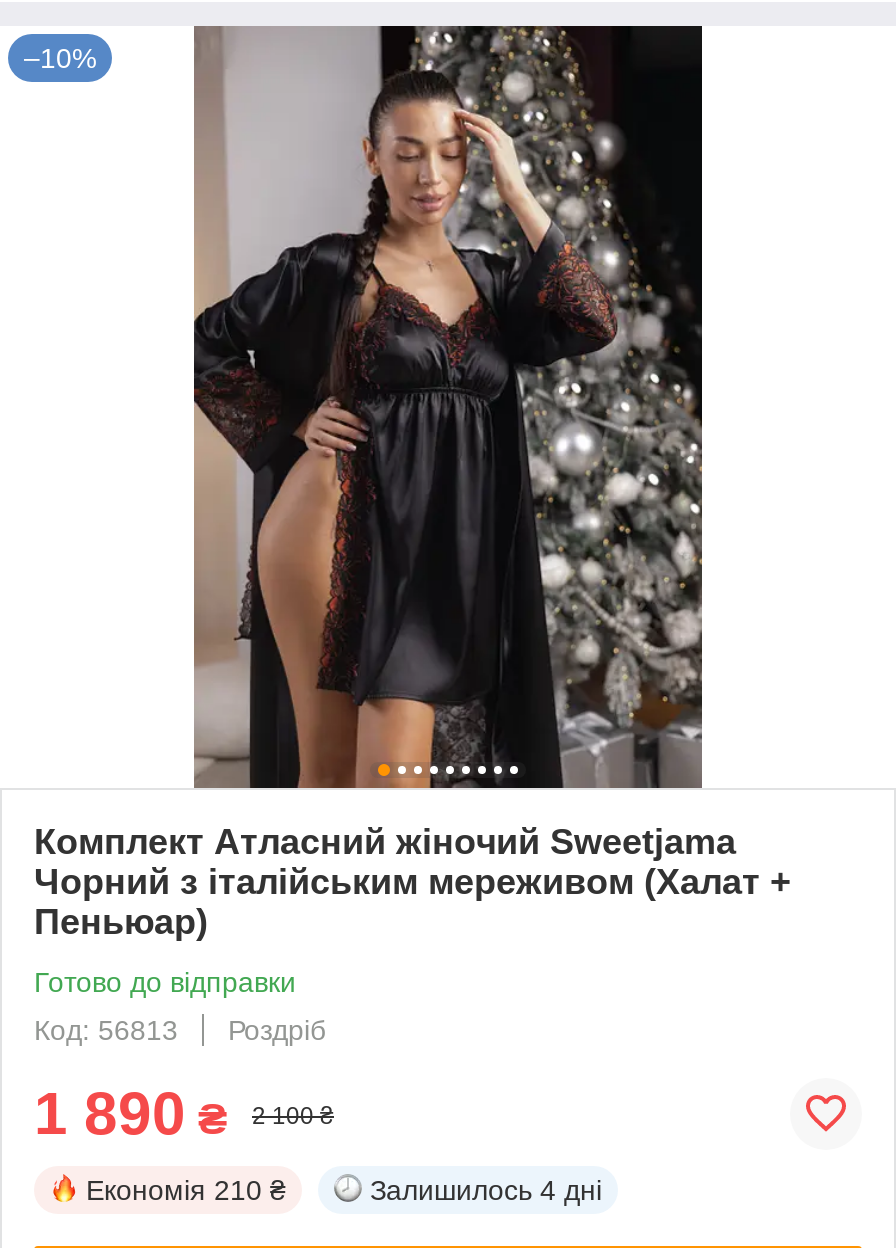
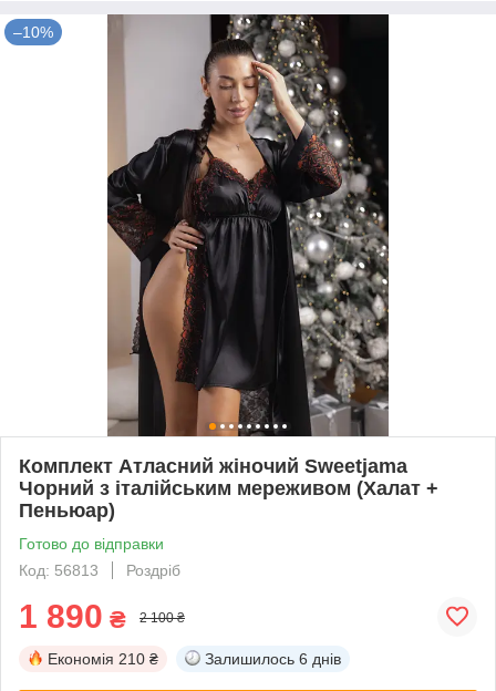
- Залишилось 4 дні
+ Залишилось 6 днів
